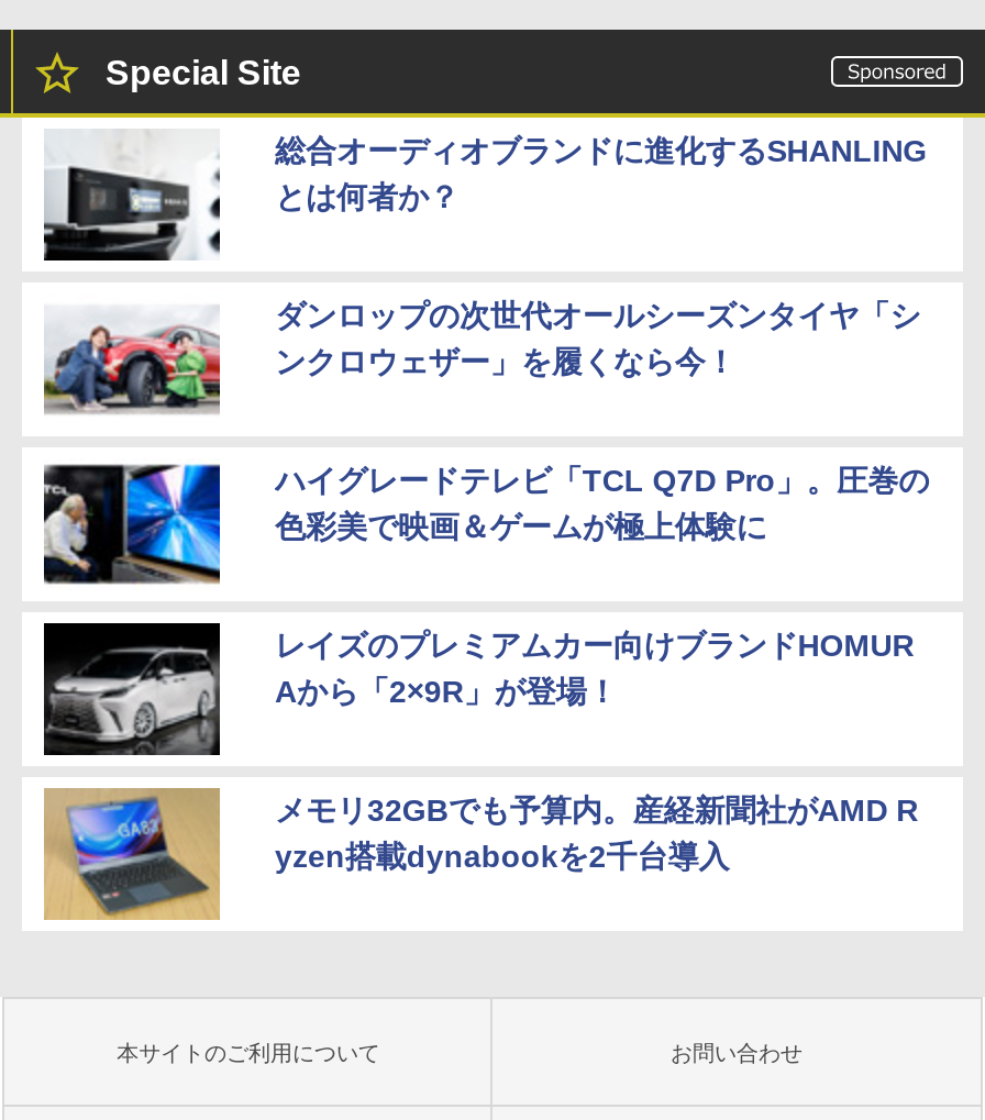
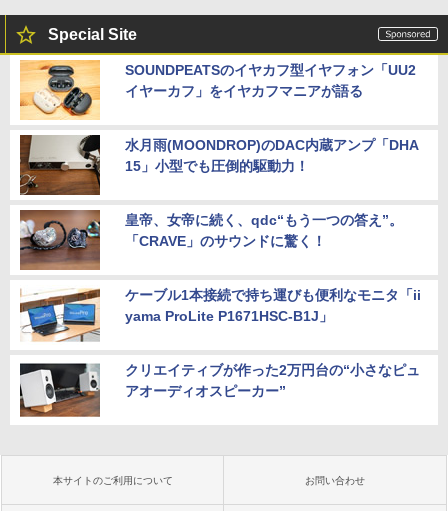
- [image]
- 総合オーディオブランドに進化するSHANLING
- とは何者か？
+ [image]
+ SOUNDPEATSのイヤカフ型イヤフォン「UU2
+ イヤーカフ」をイヤカフマニアが語る

- [image]
- ダンロップの次世代オールシーズンタイヤ「シ
- ンクロウェザー」を履くなら今！
+ [image]
+ 水月雨(MOONDROP)のDAC内蔵アンプ「DHA
+ 15」小型でも圧倒的駆動力！

- [image]
- ハイグレードテレビ「TCL Q7D Pro」。圧巻の
- 色彩美で映画＆ゲームが極上体験に
+ [image]
+ 皇帝、女帝に続く、qdc“もう一つの答え”。
+ 「CRAVE」のサウンドに驚く！

- [image]
- レイズのプレミアムカー向けブランドHOMUR
- Aから「2×9R」が登場！
+ [image]
+ ケーブル1本接続で持ち運びも便利なモニタ「ii
+ yama ProLite P1671HSC-B1J」

- [image]
- メモリ32GBでも予算内。産経新聞社がAMD R
- yzen搭載dynabookを2千台導入
+ [image]
+ クリエイティブが作った2万円台の“小さなピュ
+ アオーディオスピーカー”
